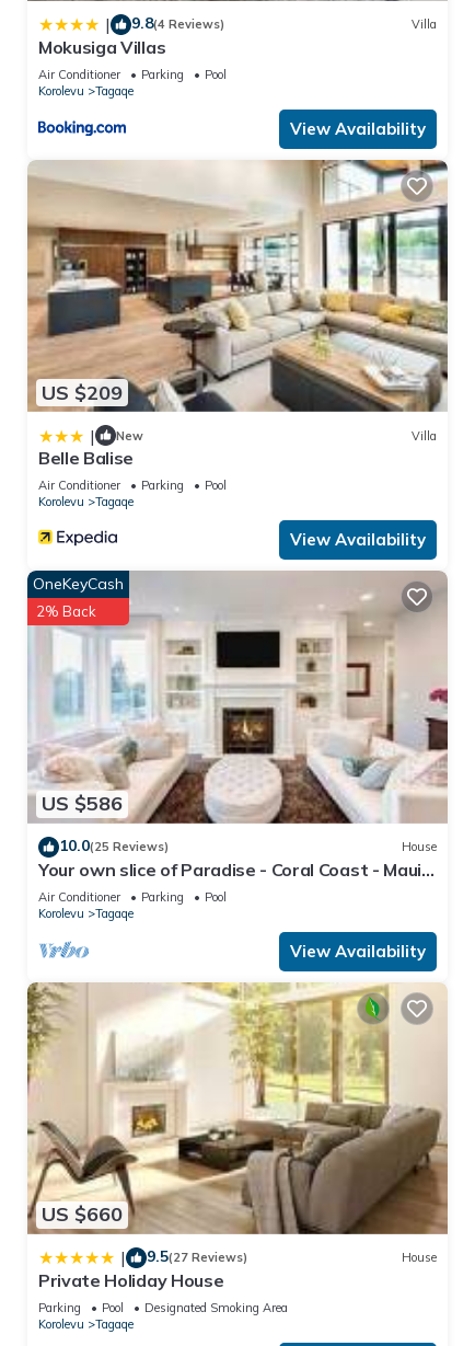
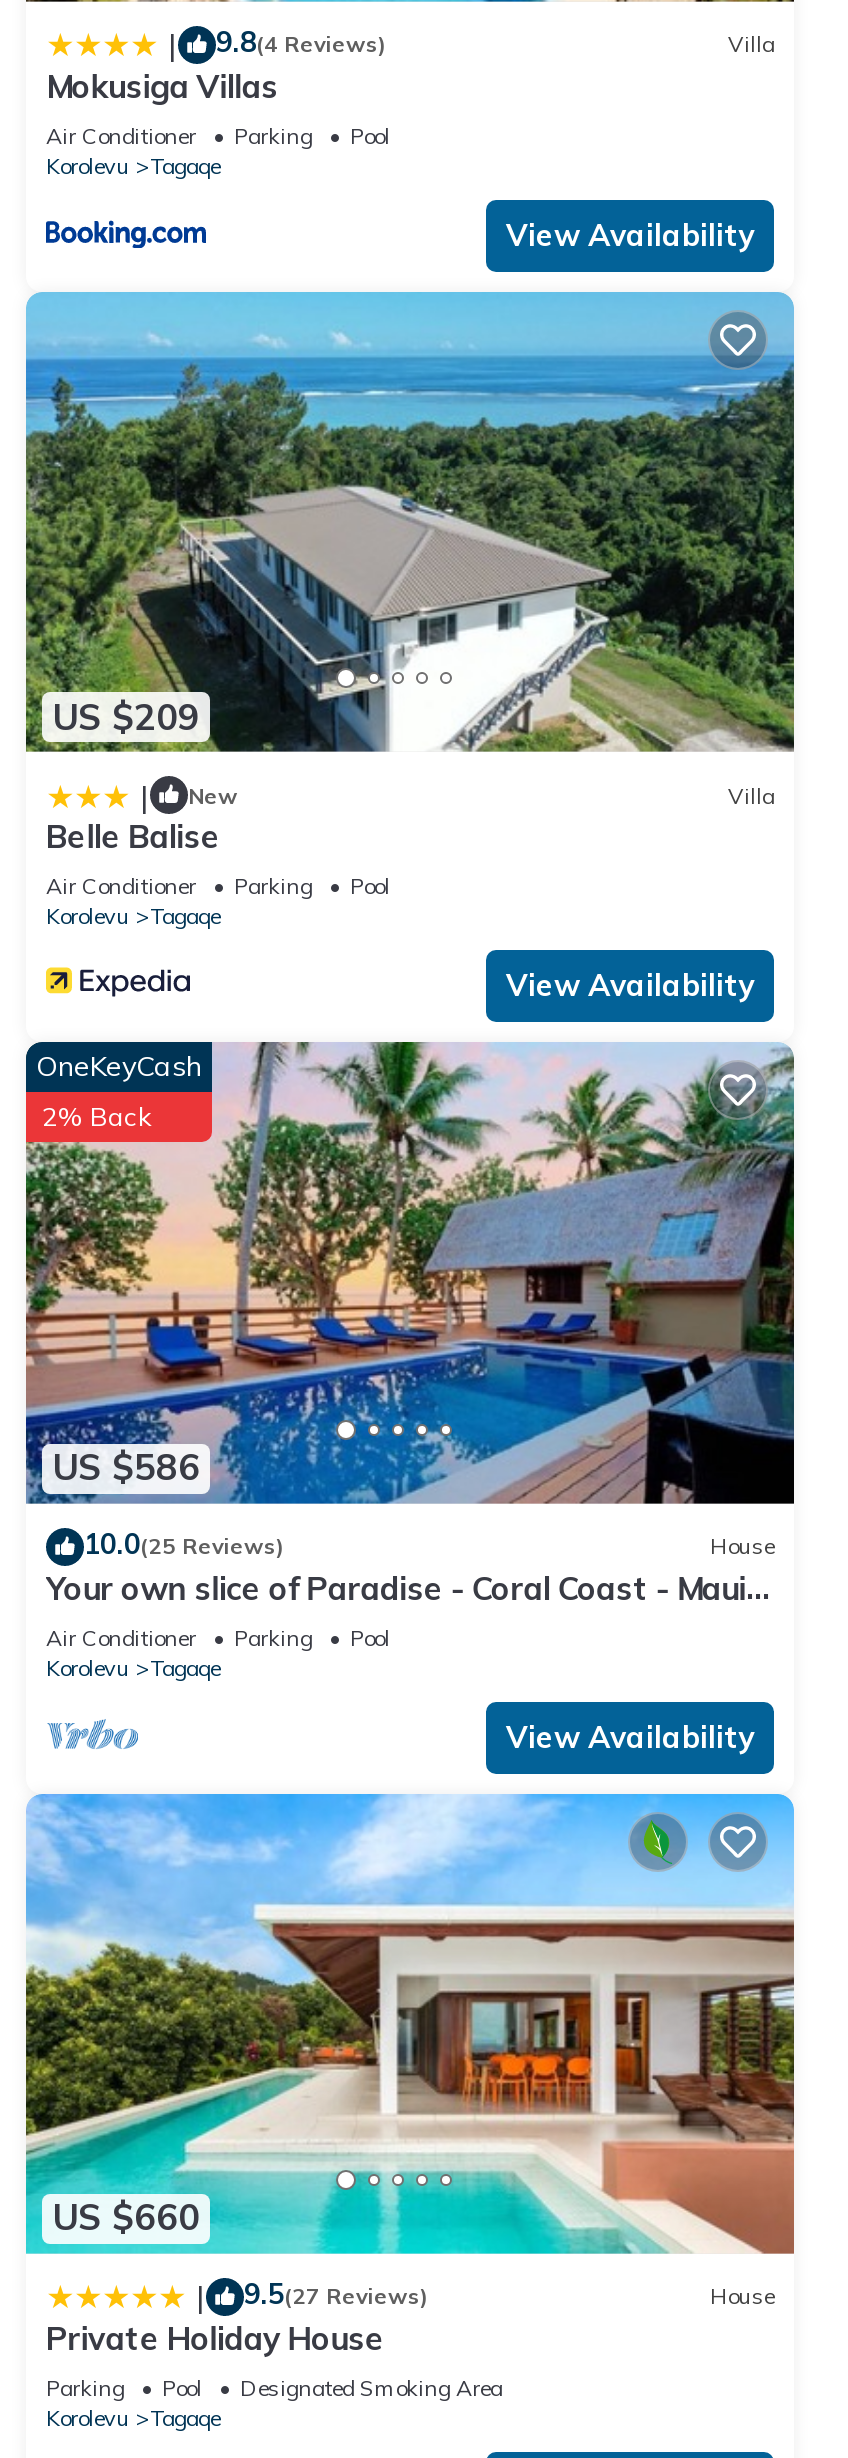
- [image]
+ [image]

- [image]
+ [image]

- [image]
+ [image]
